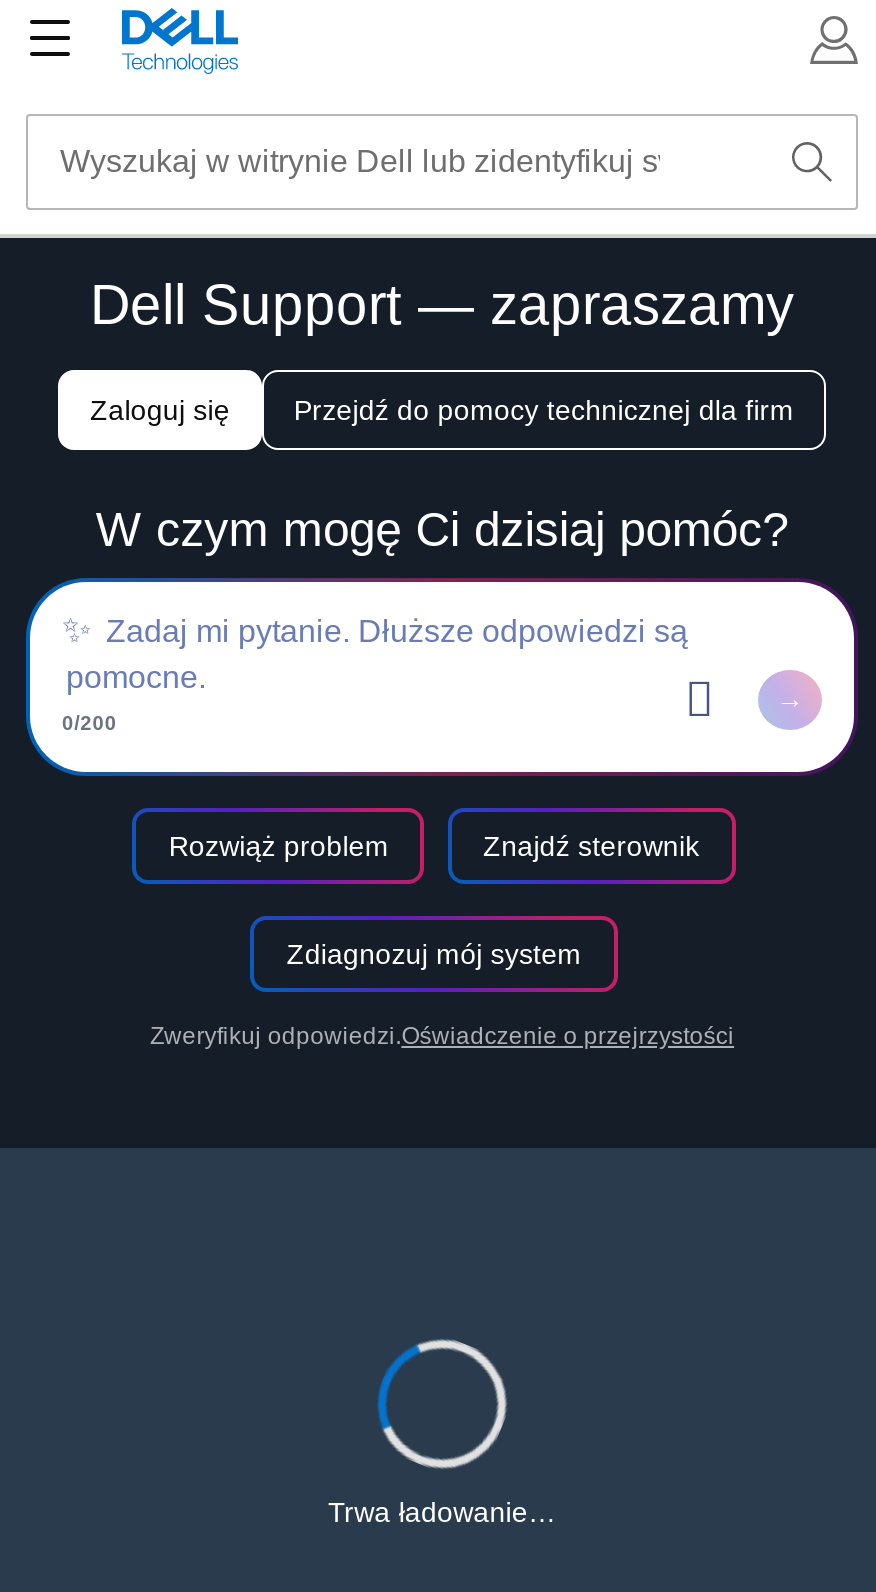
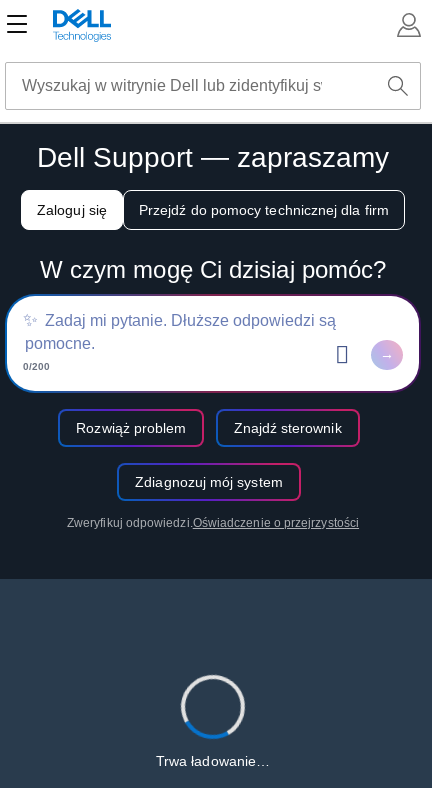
- [image]
+ [image]
